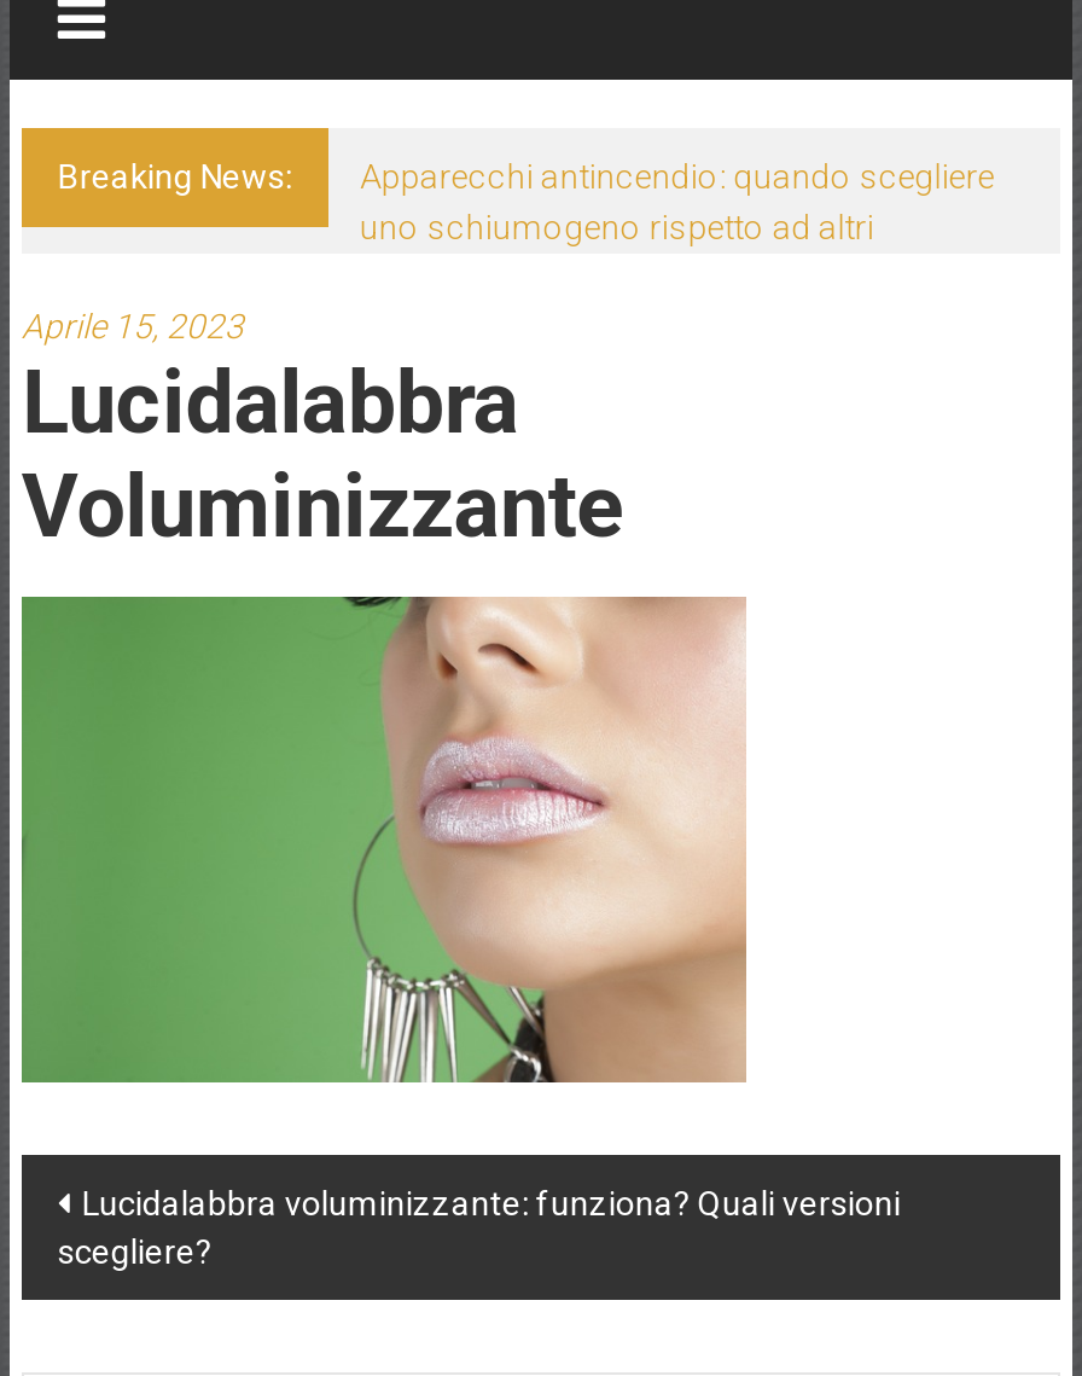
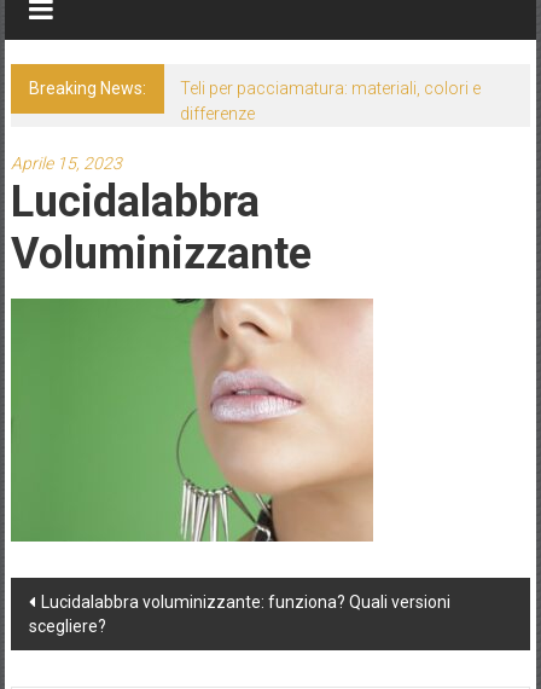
- Apparecchi antincendio: quando scegliere
- uno schiumogeno rispetto ad altri
+ Teli per pacciamatura: materiali, colori e
+ differenze
